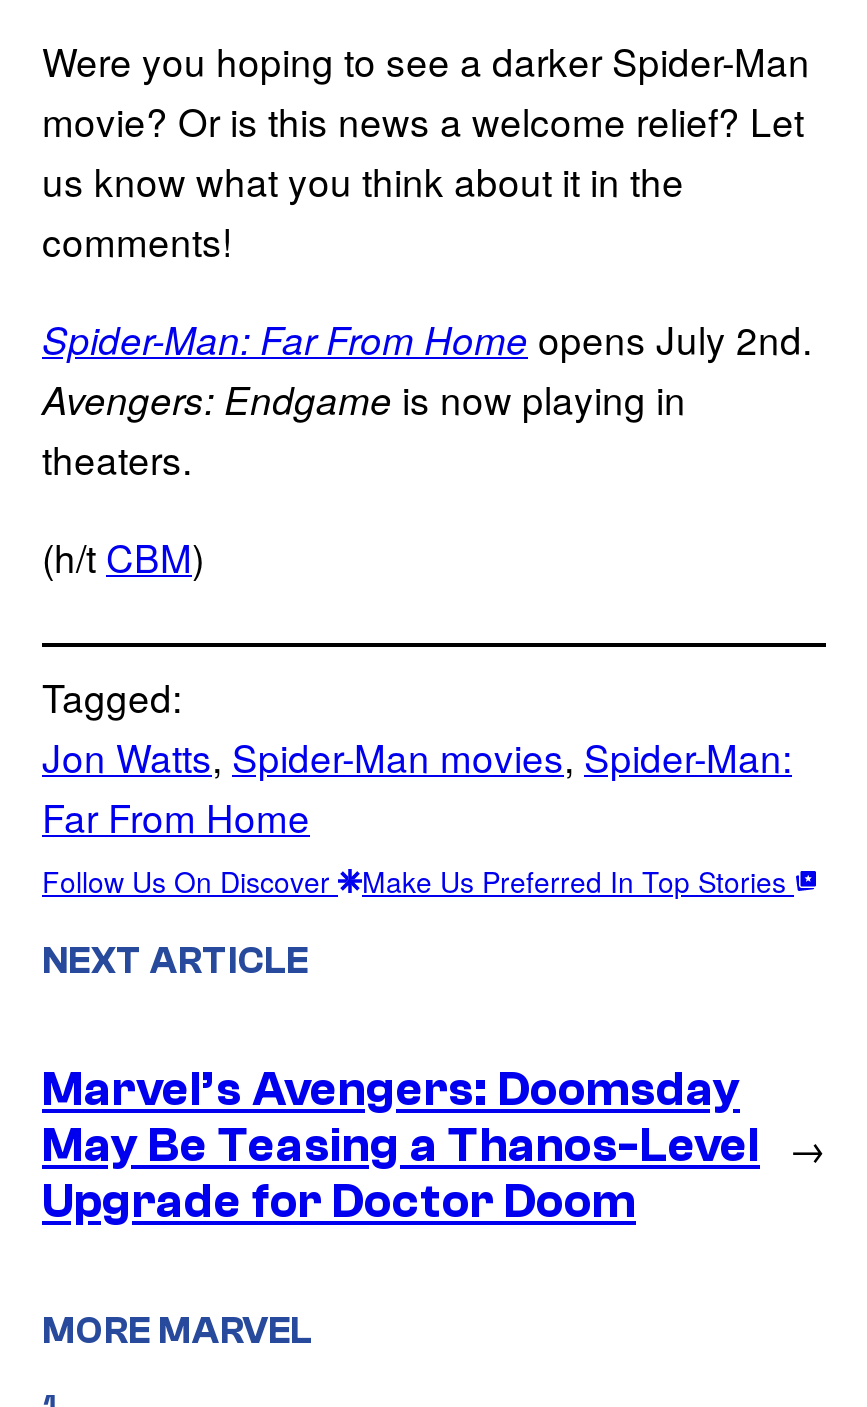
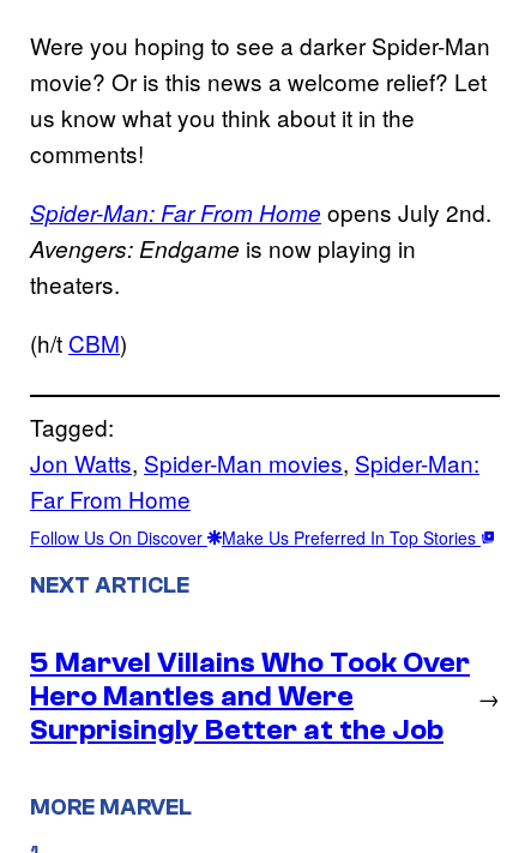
- Marvel’s Avengers: Doomsday
- May Be Teasing a Thanos-Level
- Upgrade for Doctor Doom
+ 5 Marvel Villains Who Took Over
+ Hero Mantles and Were
+ Surprisingly Better at the Job
